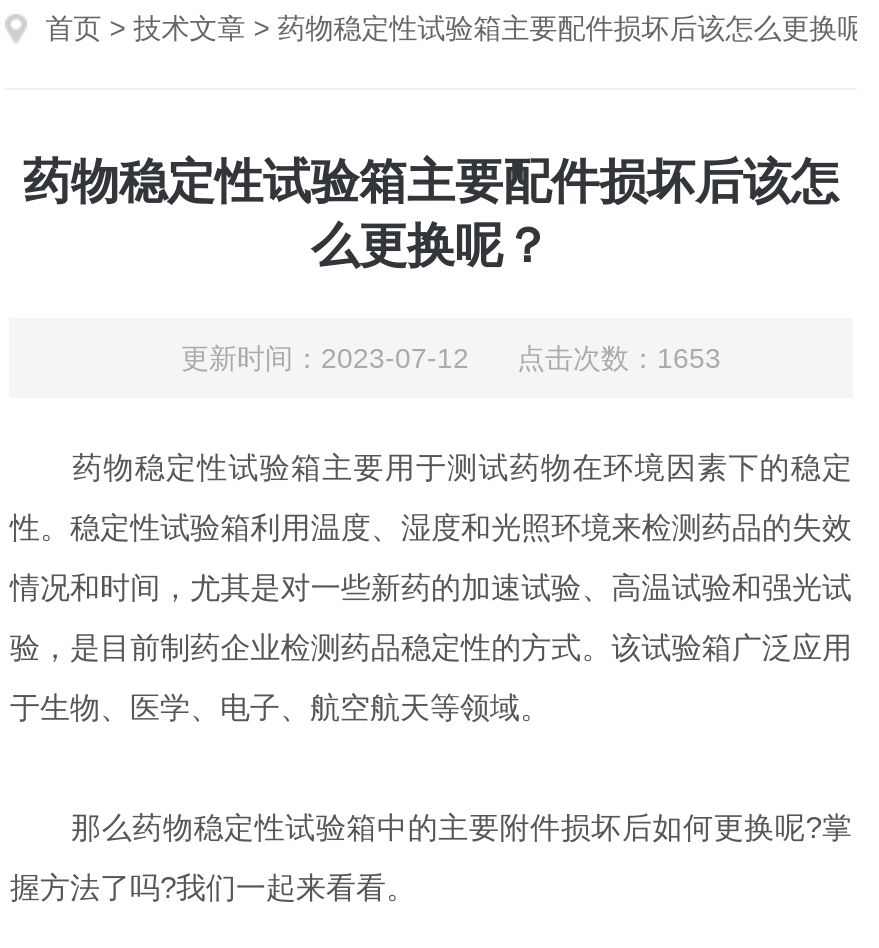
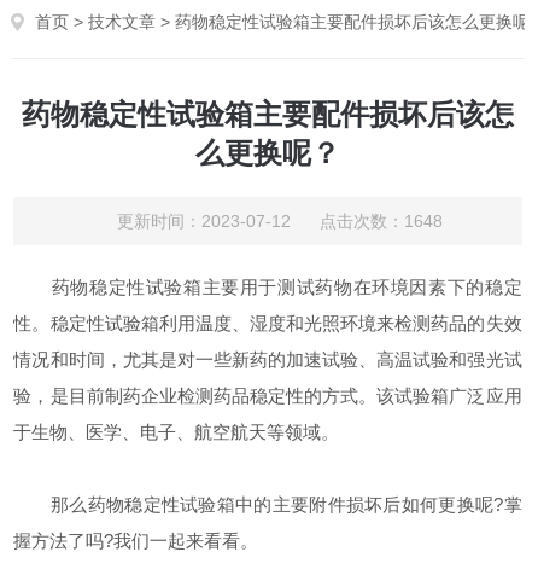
- 更新时间：2023-07-12 点击次数：1653
+ 更新时间：2023-07-12 点击次数：1648
